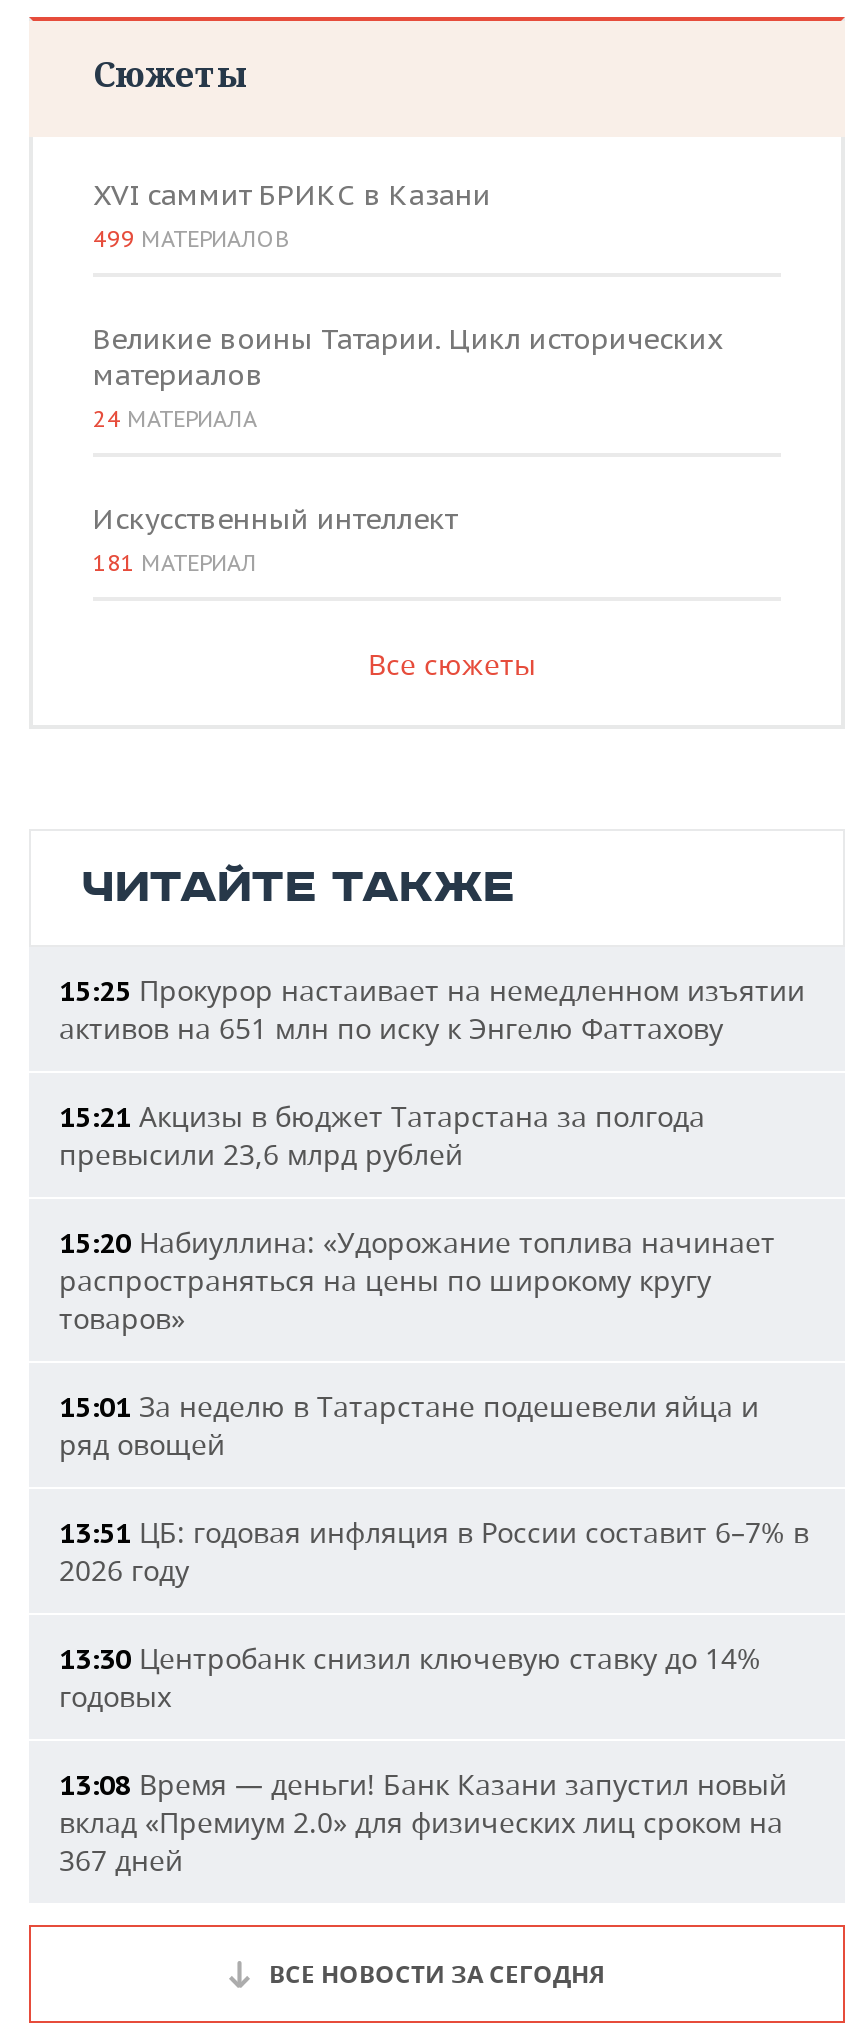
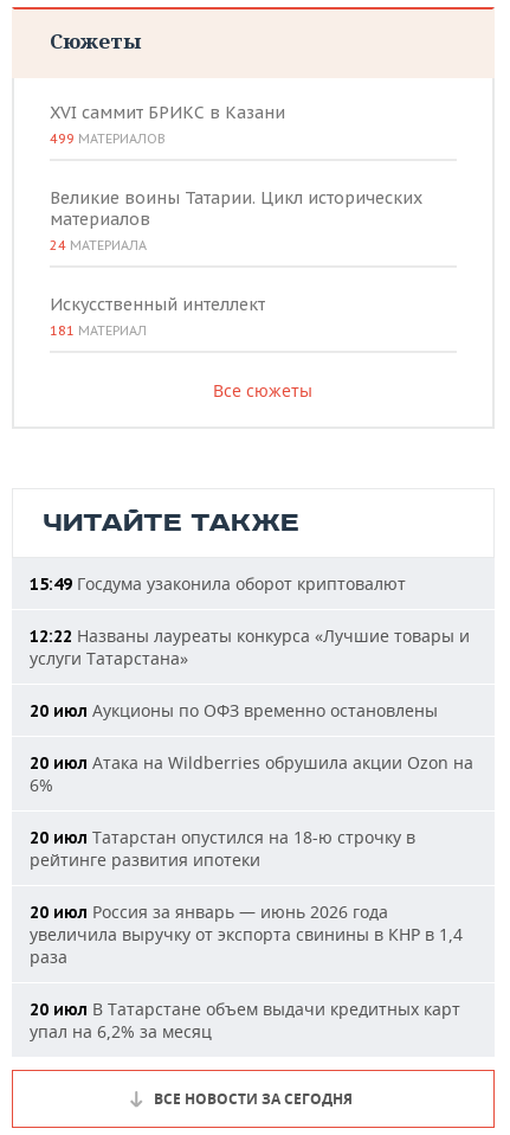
- 15:25 Прокурор настаивает на немедленном изъятии
- активов на 651 млн по иску к Энгелю Фаттахову
+ 15:49 Госдума узаконила оборот криптовалют

- 15:21 Акцизы в бюджет Татарстана за полгода
- превысили 23,6 млрд рублей
+ 12:22 Названы лауреаты конкурса «Лучшие товары и
+ услуги Татарстана»

- 15:20 Набиуллина: «Удорожание топлива начинает
- распространяться на цены по широкому кругу
- товаров»
+ 20 июл Аукционы по ОФЗ временно остановлены

- 15:01 За неделю в Татарстане подешевели яйца и
- ряд овощей
+ 20 июл Атака на Wildberries обрушила акции Ozon на
+ 6%

- 13:51 ЦБ: годовая инфляция в России составит 6–7% в
- 2026 году
+ 20 июл Татарстан опустился на 18-ю строчку в
+ рейтинге развития ипотеки

- 13:30 Центробанк снизил ключевую ставку до 14%
- годовых
+ 20 июл Россия за январь — июнь 2026 года
+ увеличила выручку от экспорта свинины в КНР в 1,4
+ раза

- 13:08 Время — деньги! Банк Казани запустил новый
- вклад «Премиум 2.0» для физических лиц сроком на
- 367 дней
+ 20 июл В Татарстане объем выдачи кредитных карт
+ упал на 6,2% за месяц
